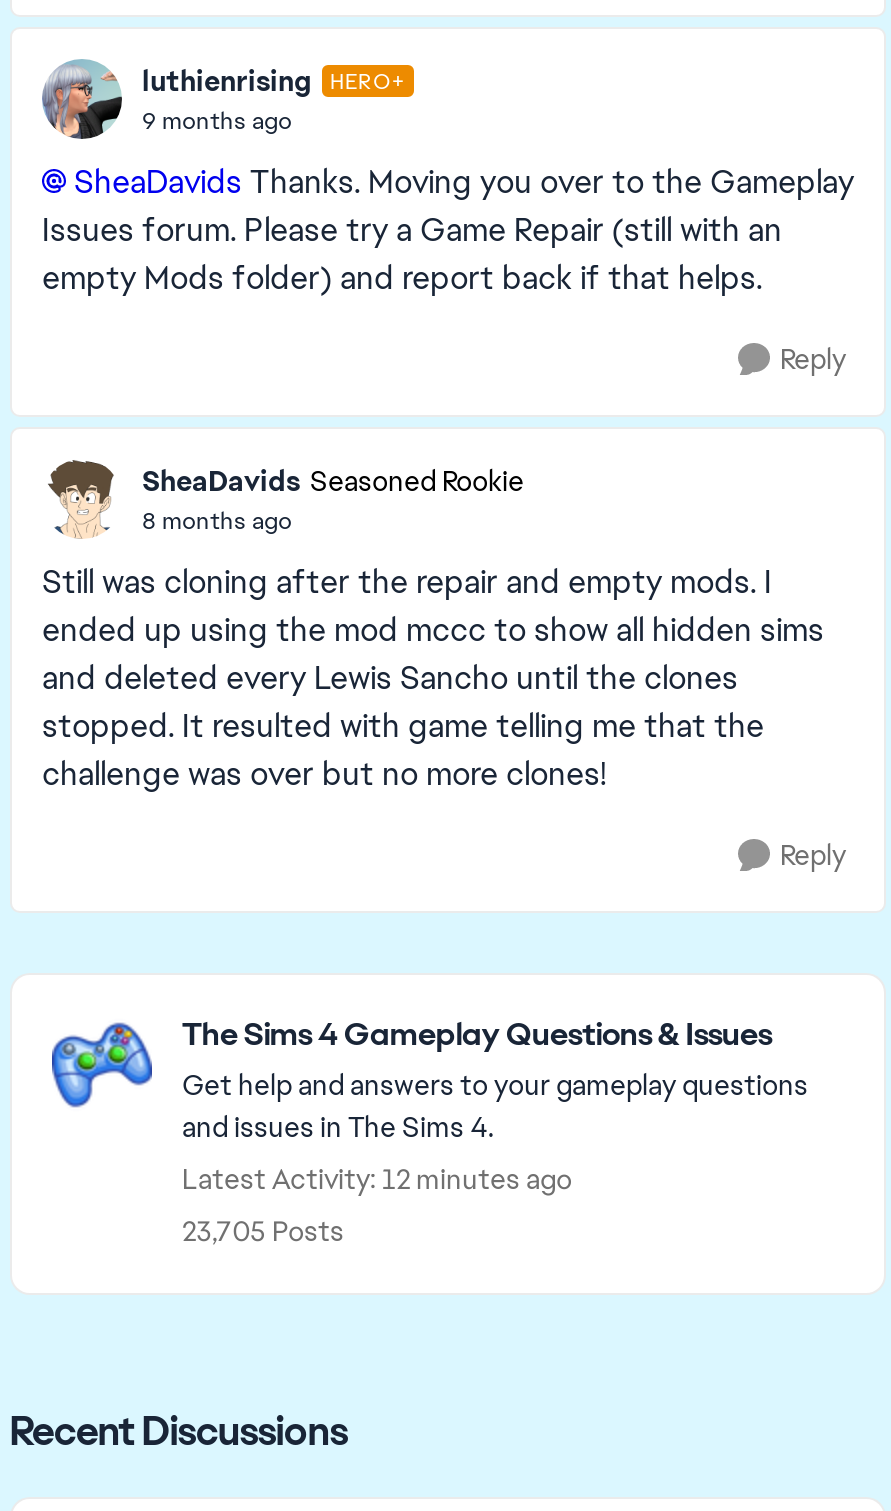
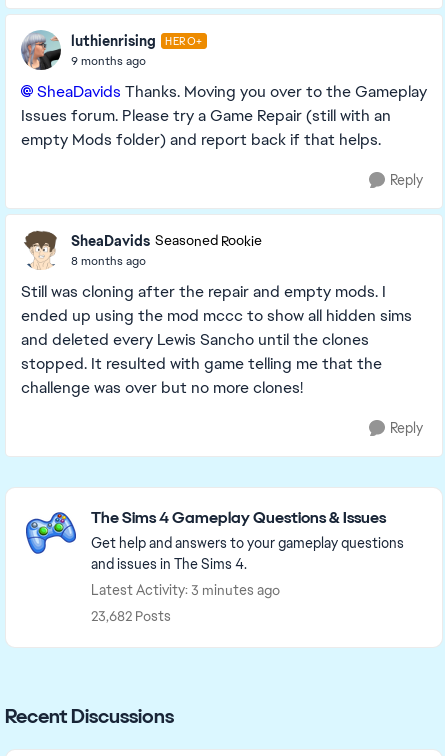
- Latest Activity: 12 minutes ago
+ Latest Activity: 3 minutes ago

- 23,705 Posts
+ 23,682 Posts
